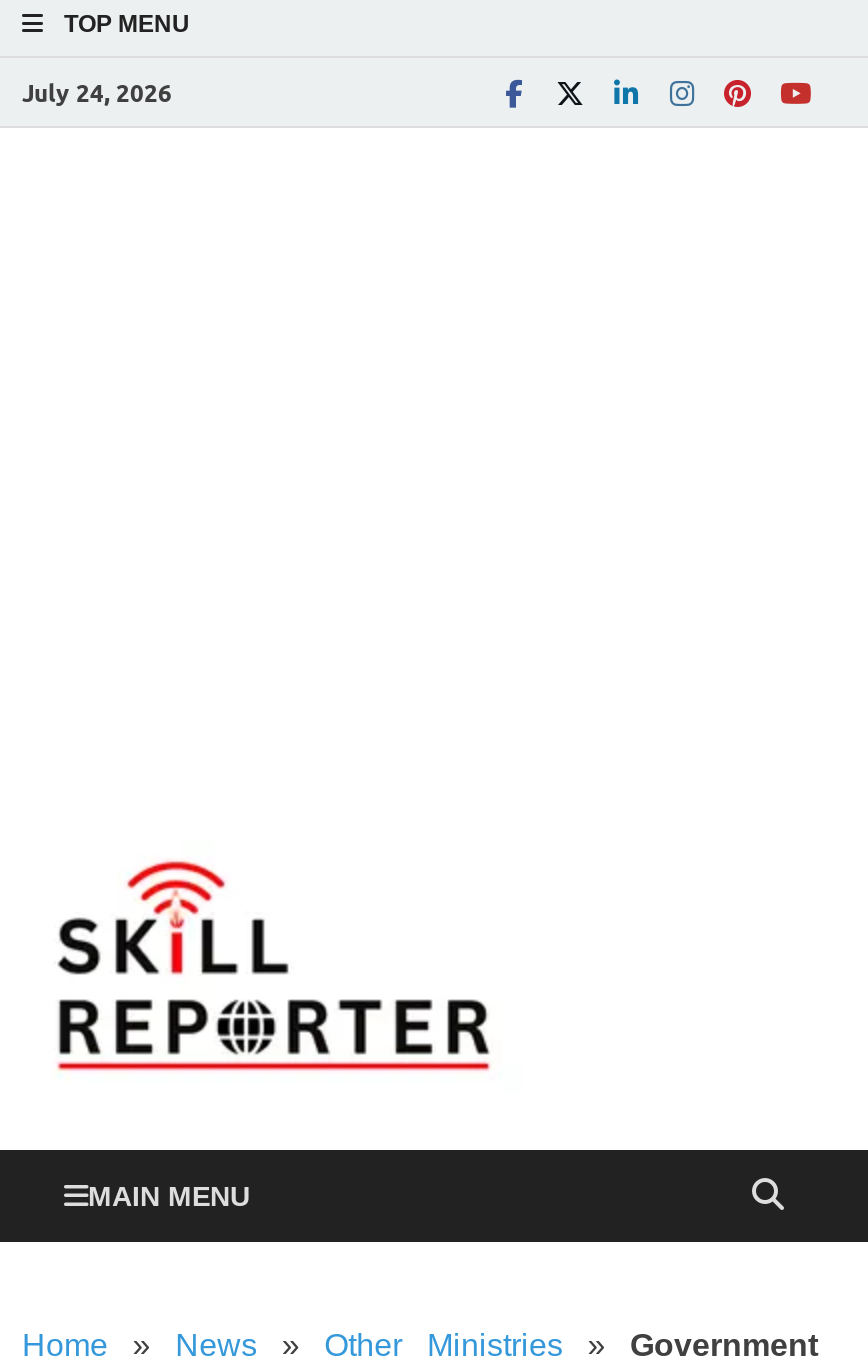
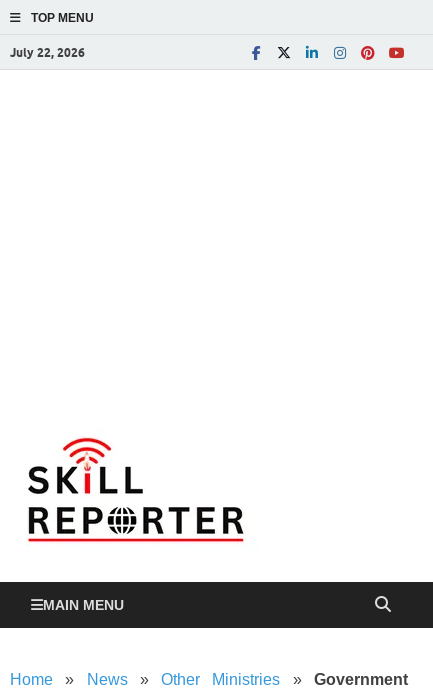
- July 24, 2026
+ July 22, 2026
